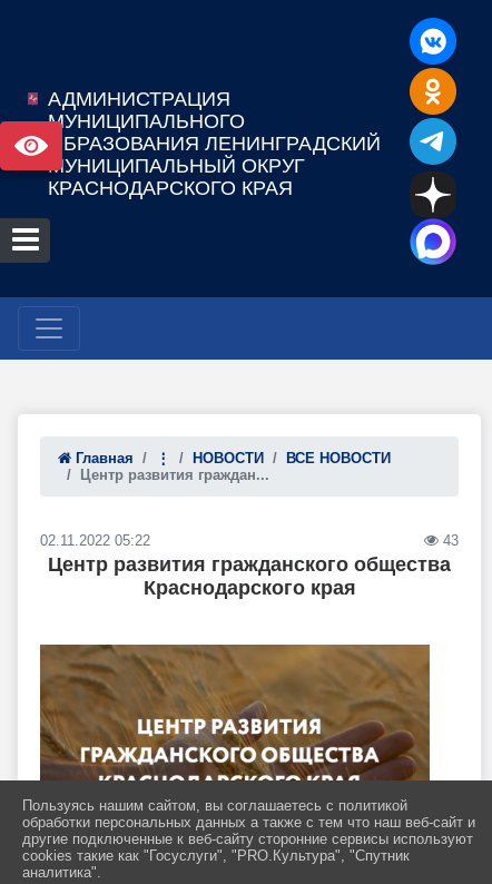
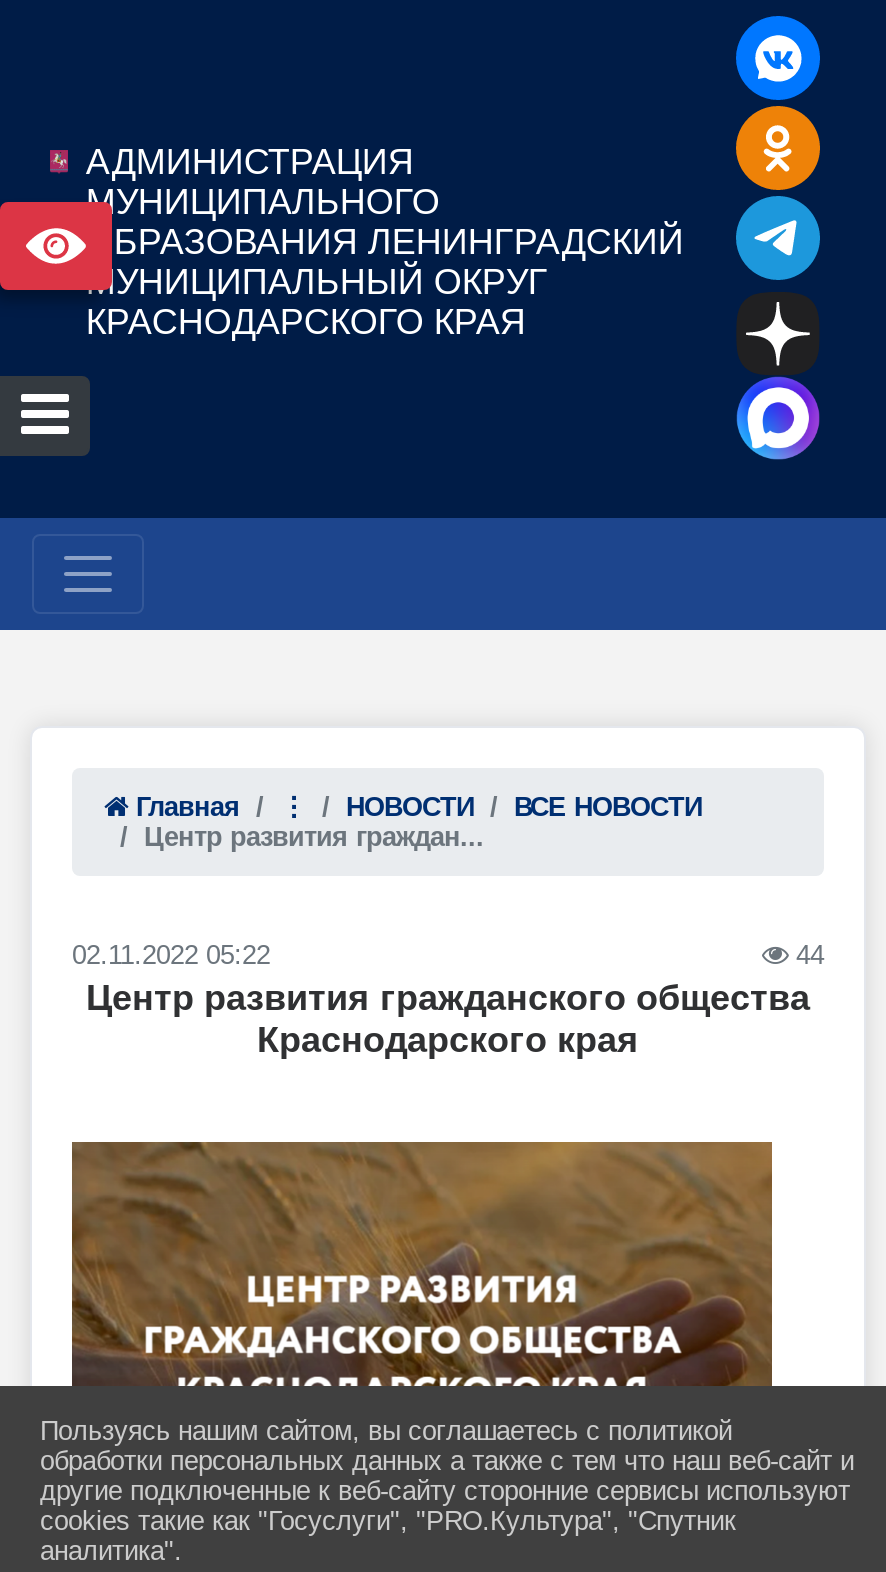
- 43
+ 44
